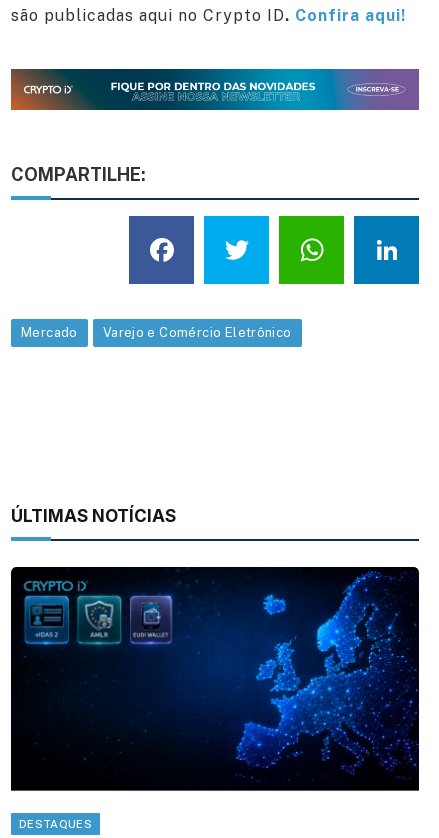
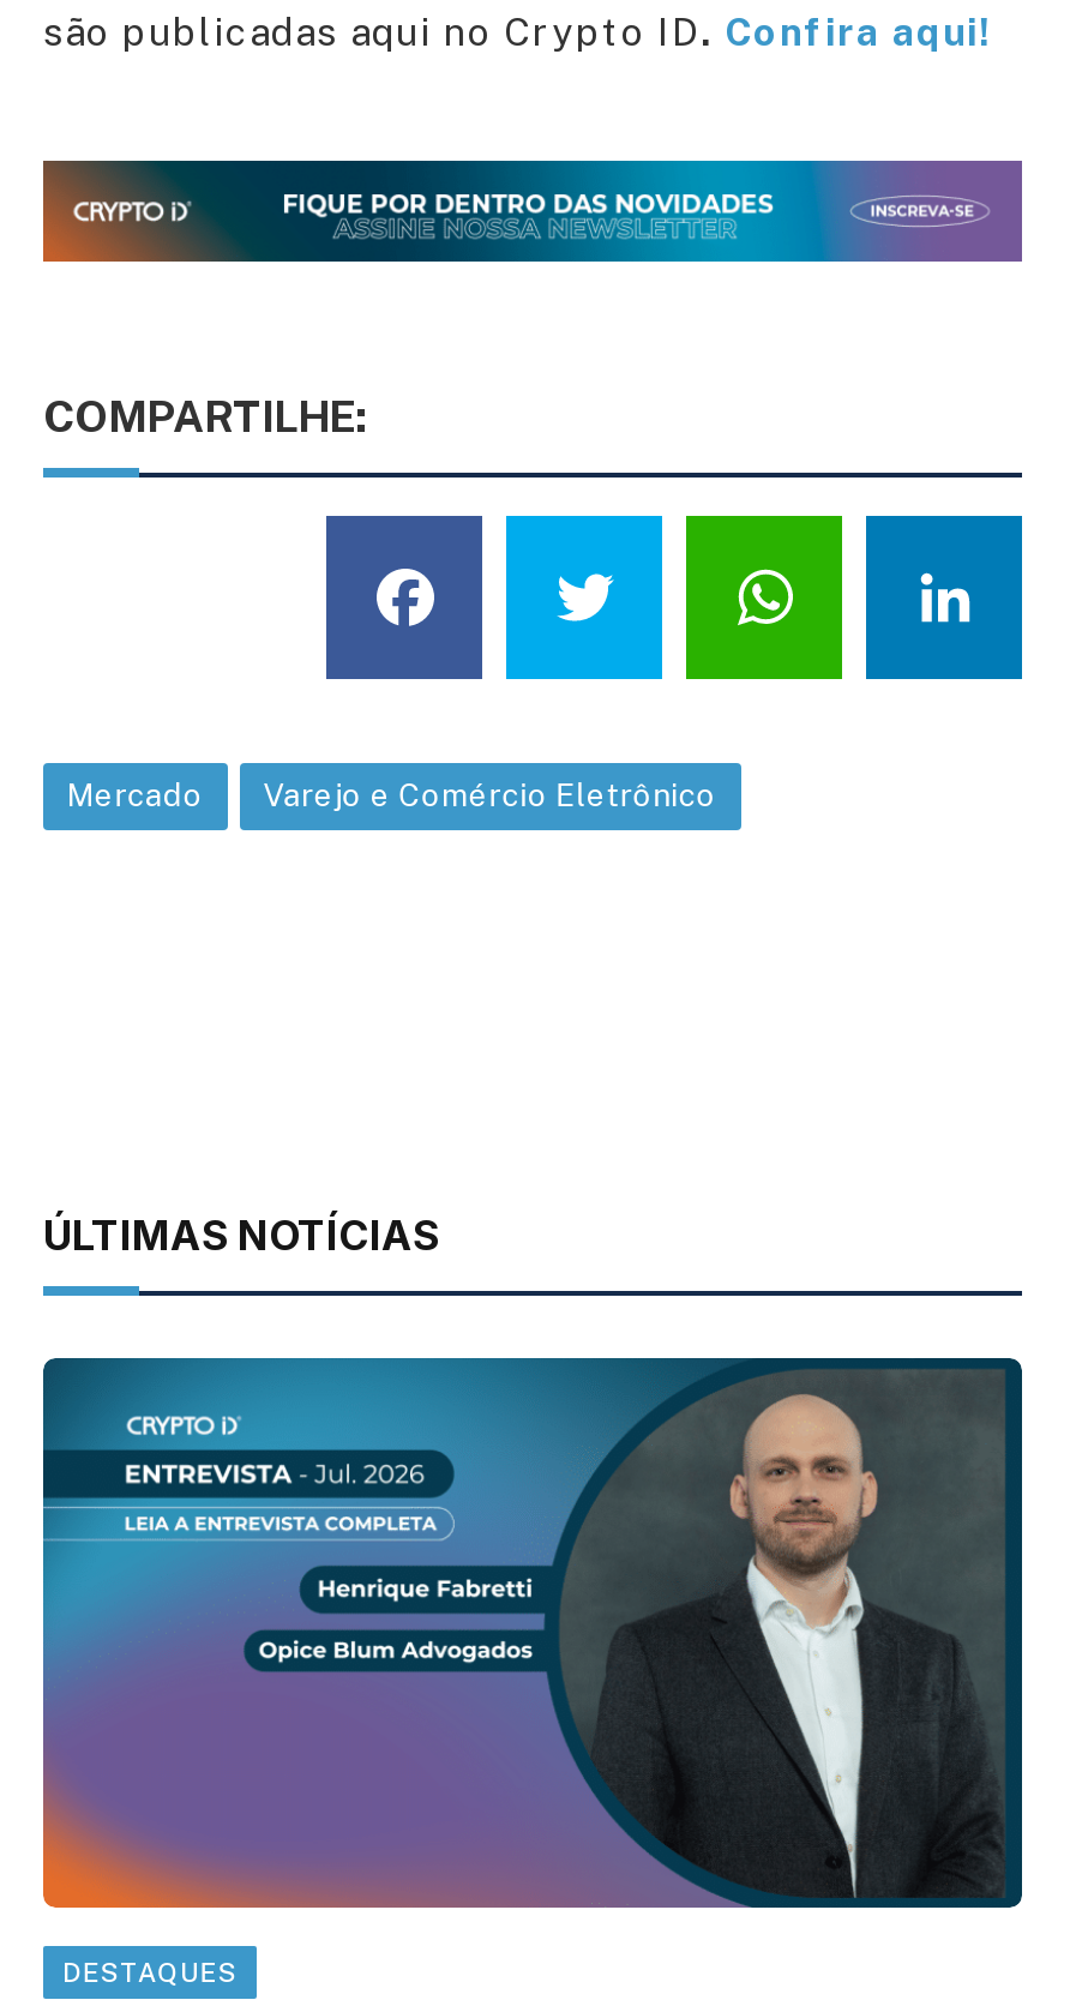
- [image]
+ [image]
